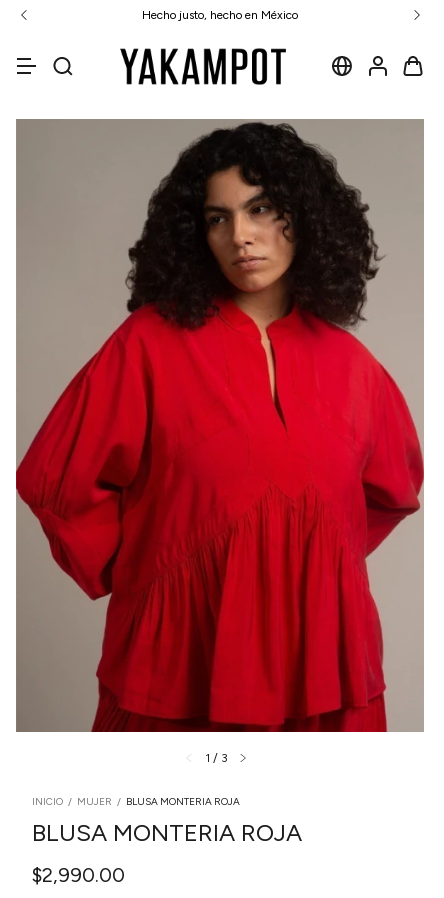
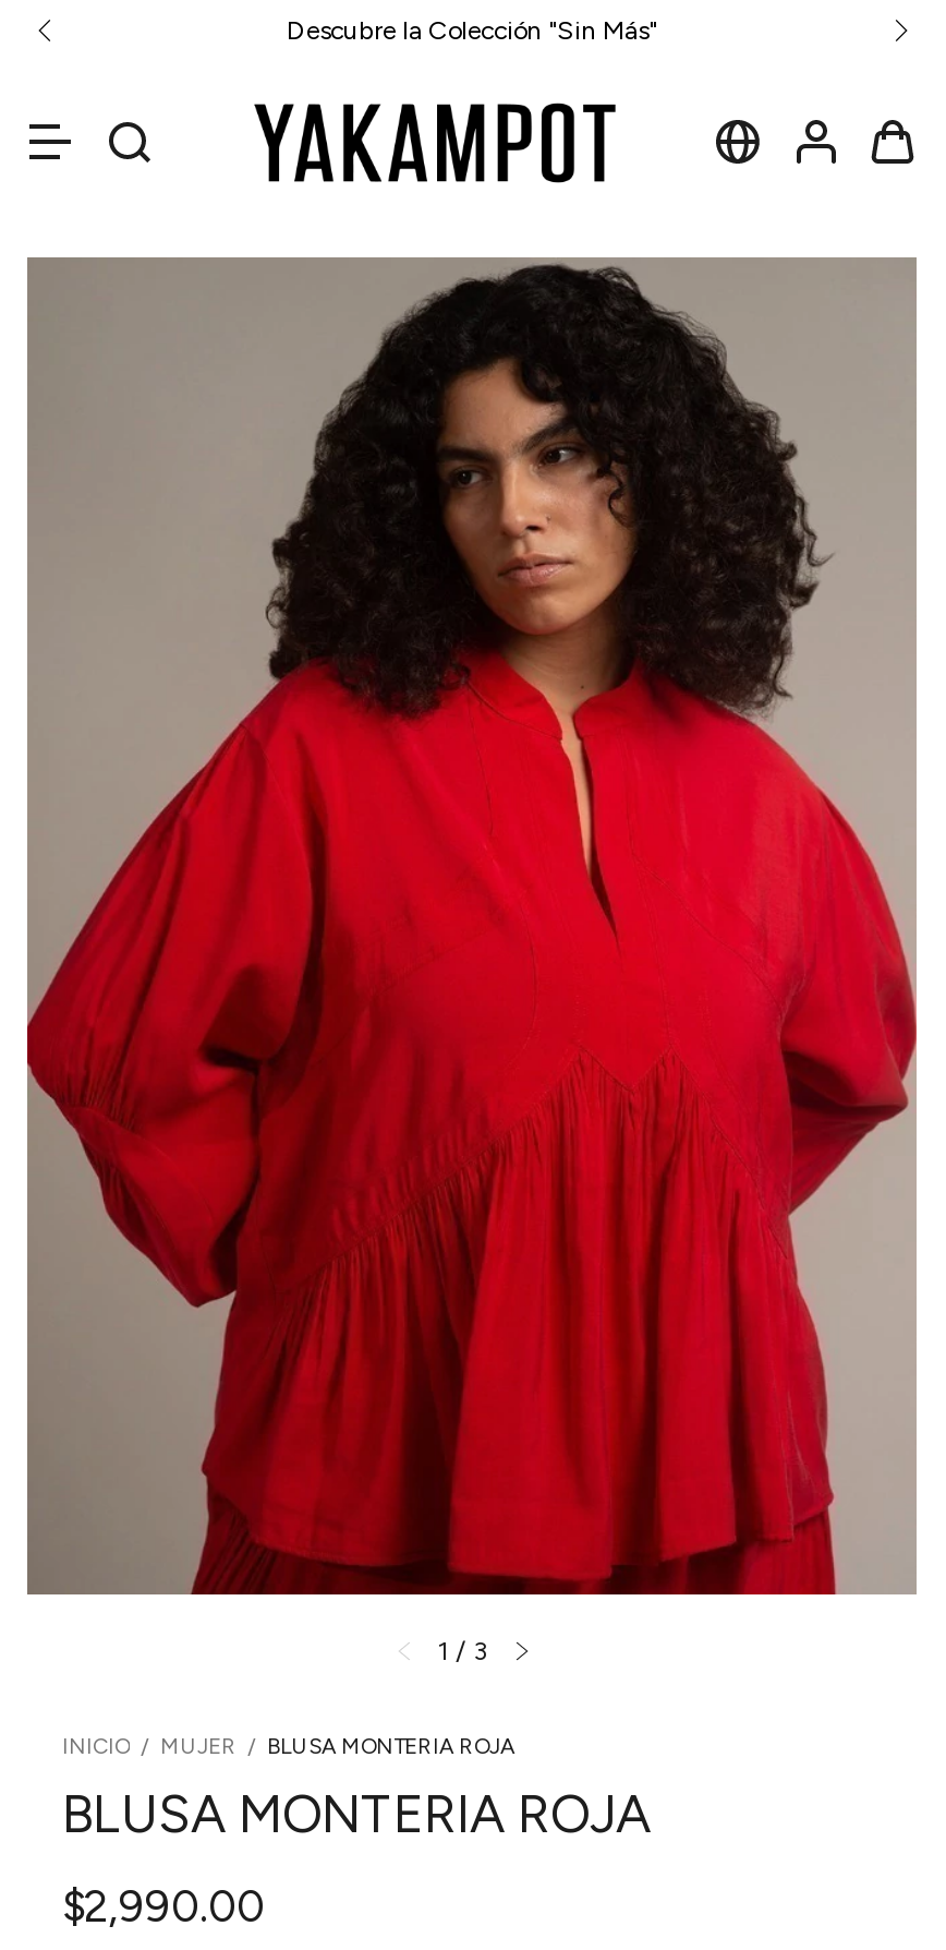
- Hecho justo, hecho en México
+ Descubre la Colección "Sin Más"
